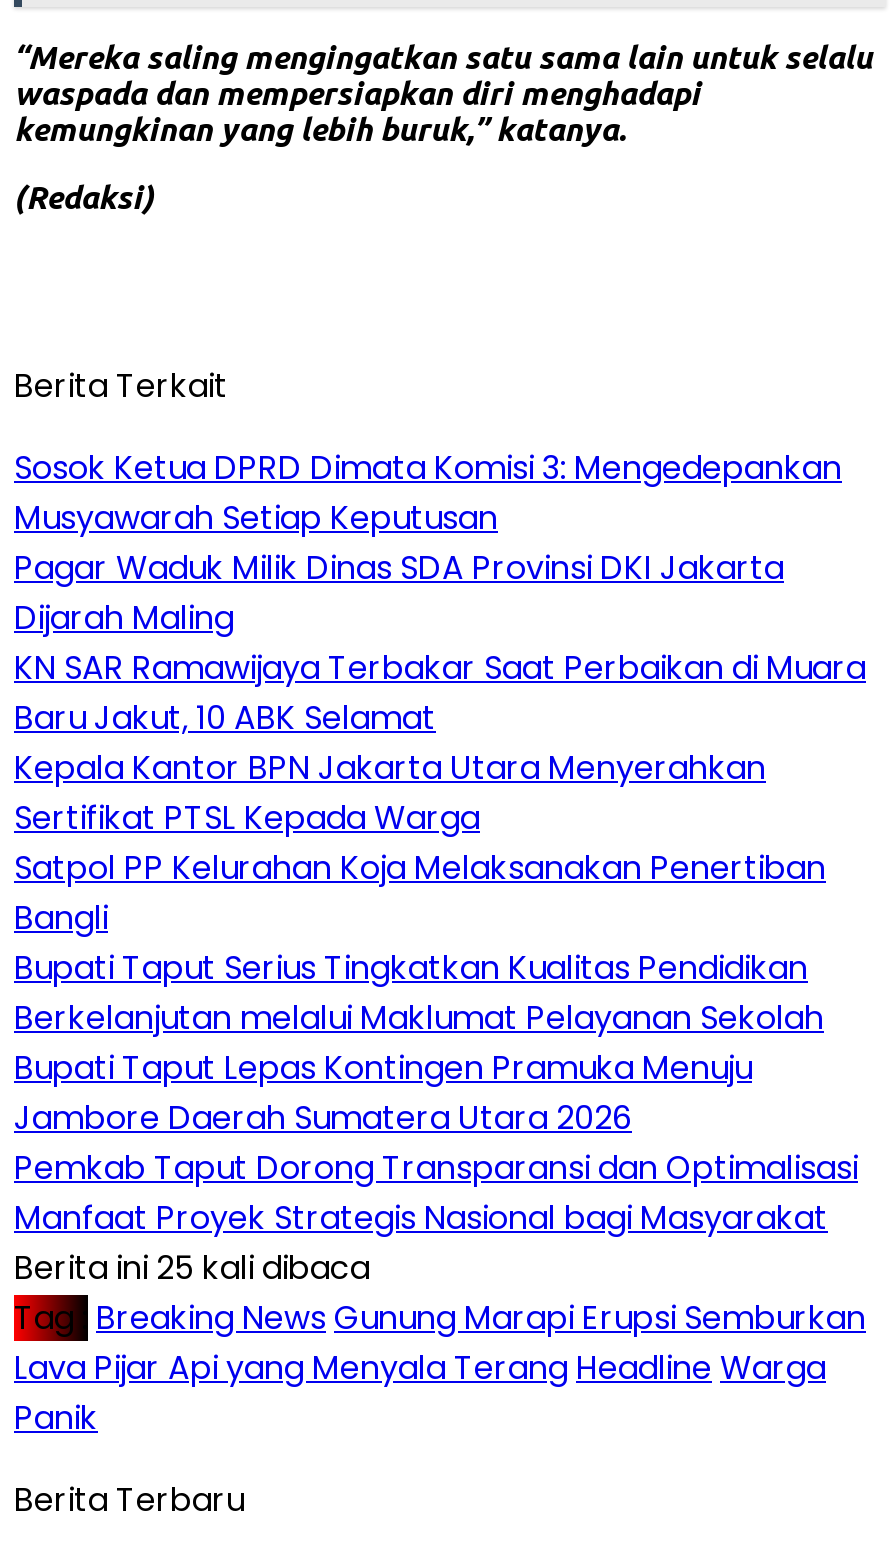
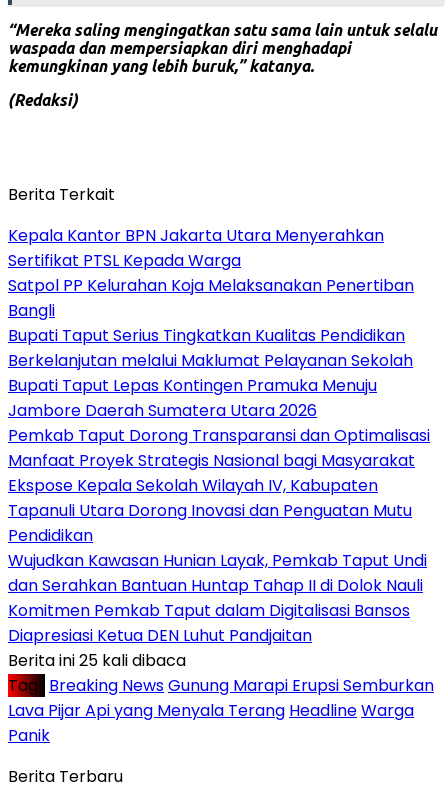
- Sosok Ketua DPRD Dimata Komisi 3: Mengedepankan
- Musyawarah Setiap Keputusan
- Pagar Waduk Milik Dinas SDA Provinsi DKI Jakarta
- Dijarah Maling
- KN SAR Ramawijaya Terbakar Saat Perbaikan di Muara
- Baru Jakut, 10 ABK Selamat

moved up: Kepala Kantor BPN Jakarta Utara Menyerahkan | Sertifikat PTSL Kepada Warga | Satpol PP Kelurahan Koja Melaksanakan Penertiban | ... | Pemkab Taput Dorong Transparansi dan Optimalisasi | Manfaat Proyek Strategis Nasional bagi Masyarakat

+ Ekspose Kepala Sekolah Wilayah IV, Kabupaten
+ Tapanuli Utara Dorong Inovasi dan Penguatan Mutu
+ Pendidikan
+ Wujudkan Kawasan Hunian Layak, Pemkab Taput Undi
+ dan Serahkan Bantuan Huntap Tahap II di Dolok Nauli
+ Komitmen Pemkab Taput dalam Digitalisasi Bansos
+ Diapresiasi Ketua DEN Luhut Pandjaitan
